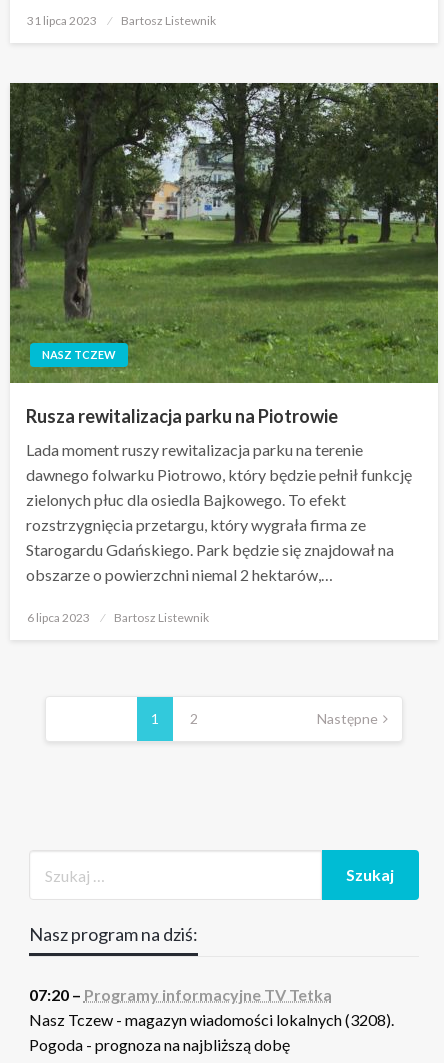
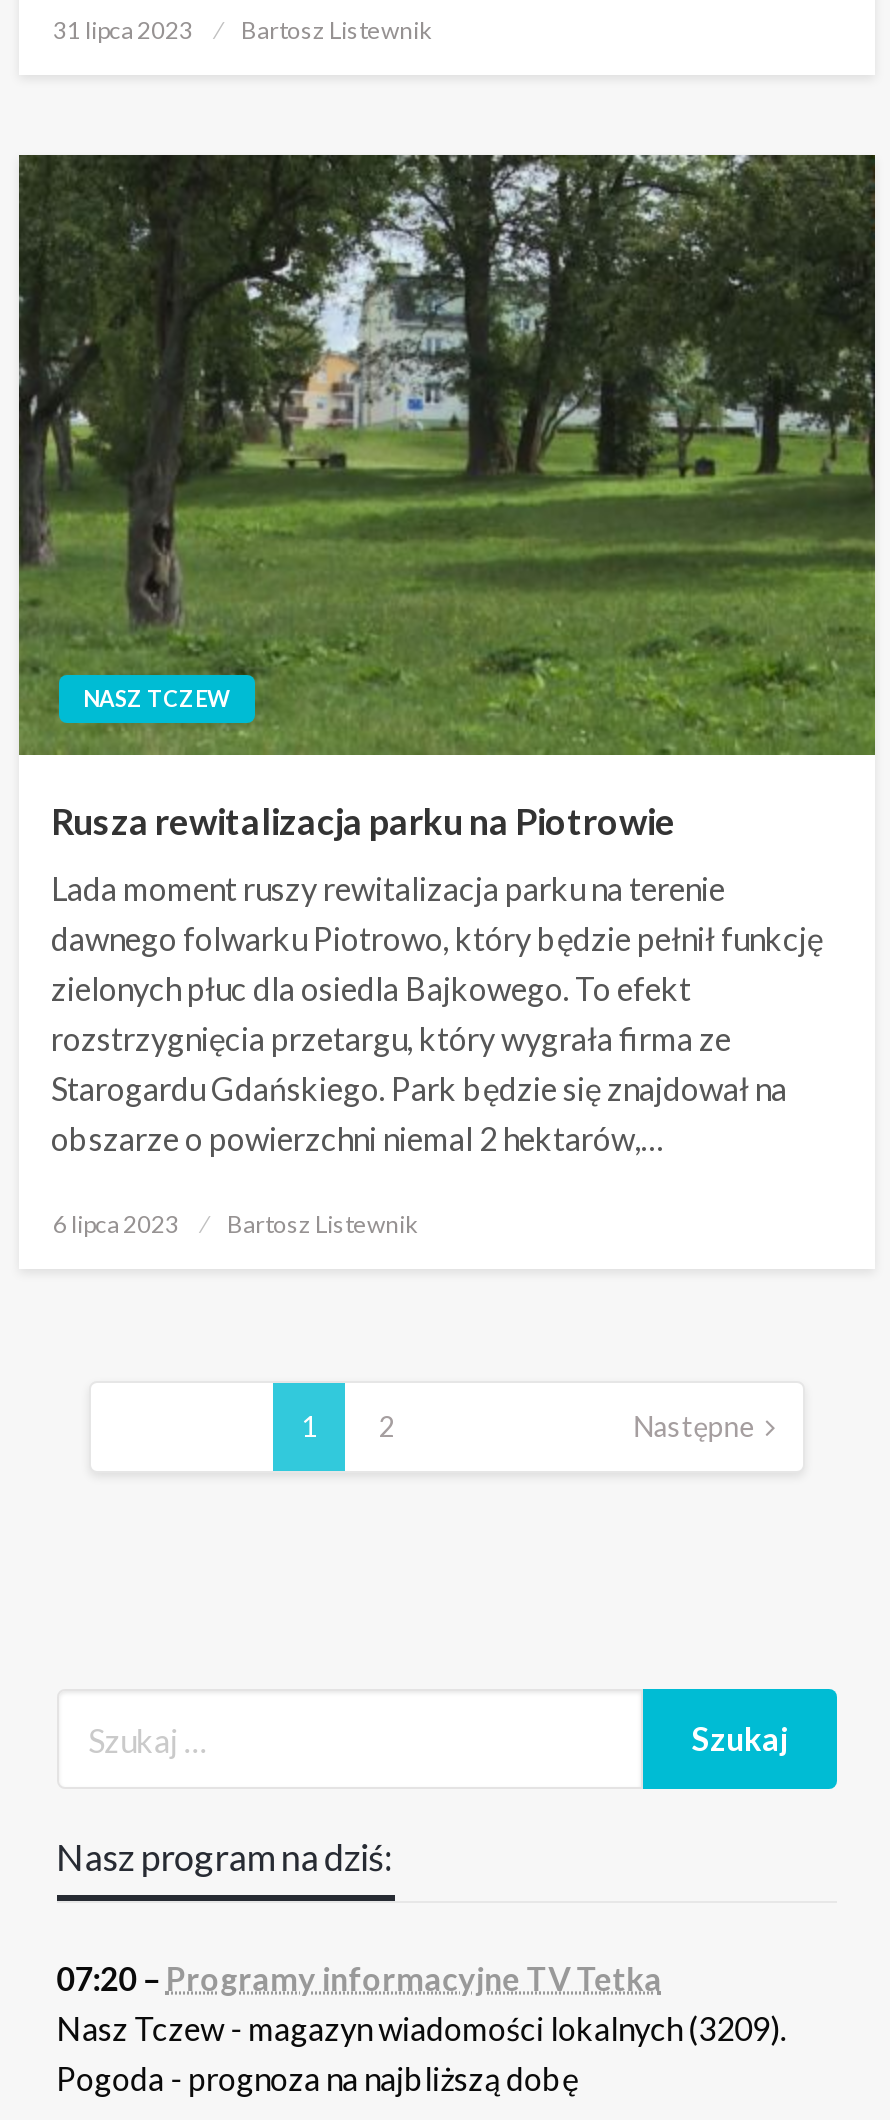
- Nasz Tczew - magazyn wiadomości lokalnych (3208).
+ Nasz Tczew - magazyn wiadomości lokalnych (3209).
